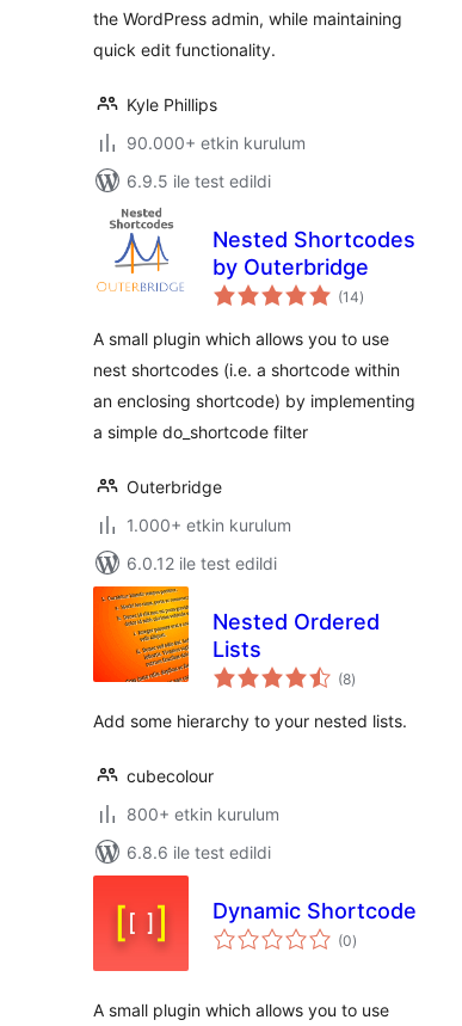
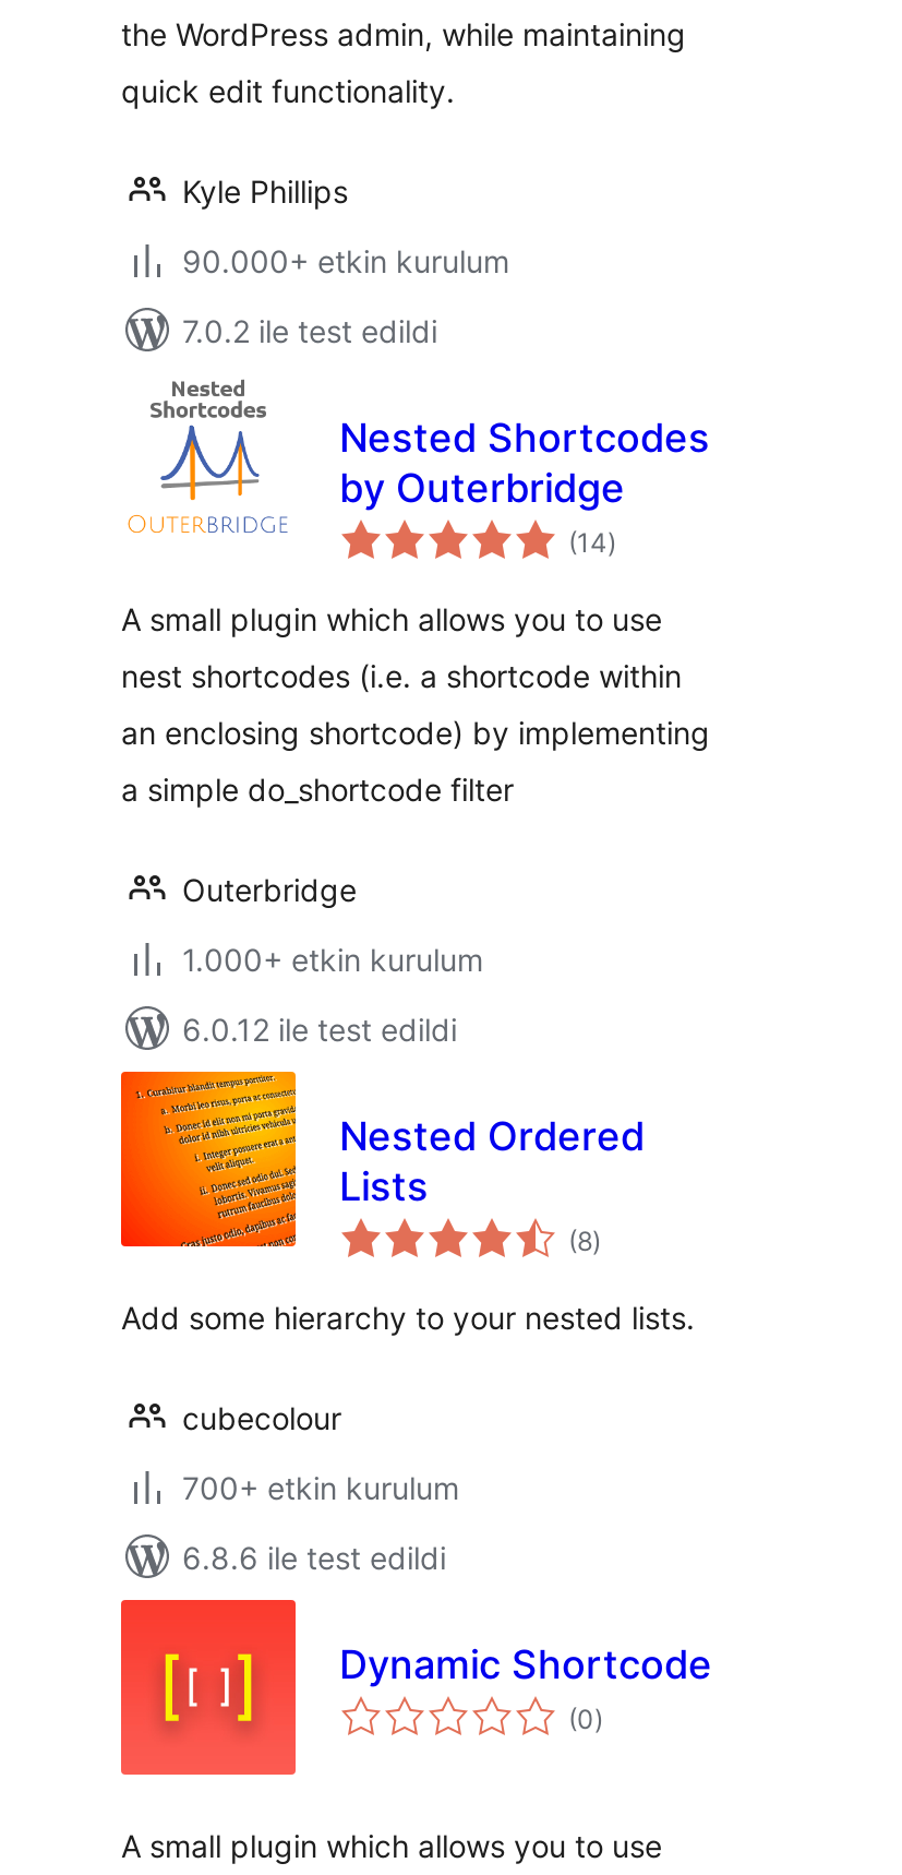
- 6.9.5 ile test edildi
+ 7.0.2 ile test edildi

- 800+ etkin kurulum
+ 700+ etkin kurulum
